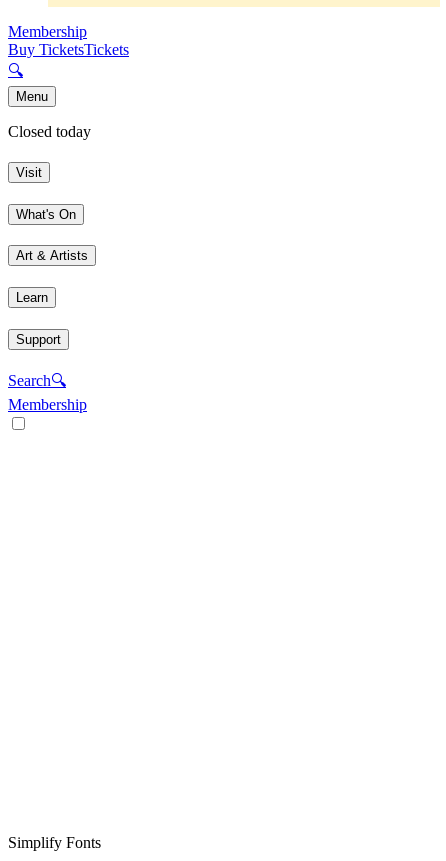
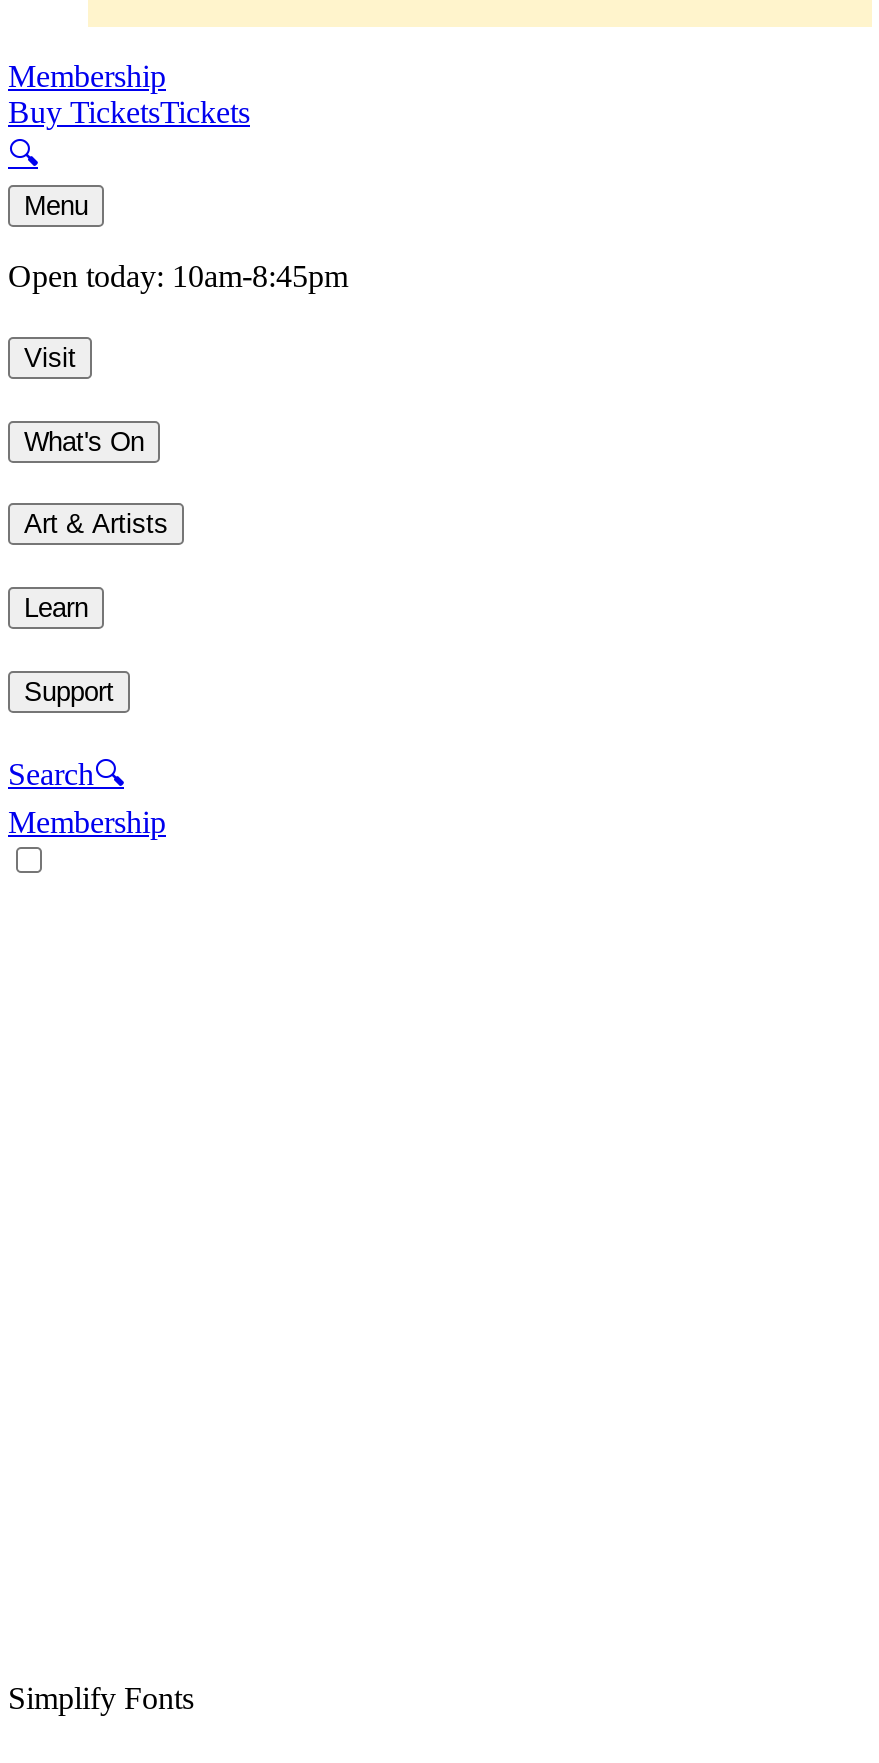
- Closed today
+ Open today: 10am-8:45pm
